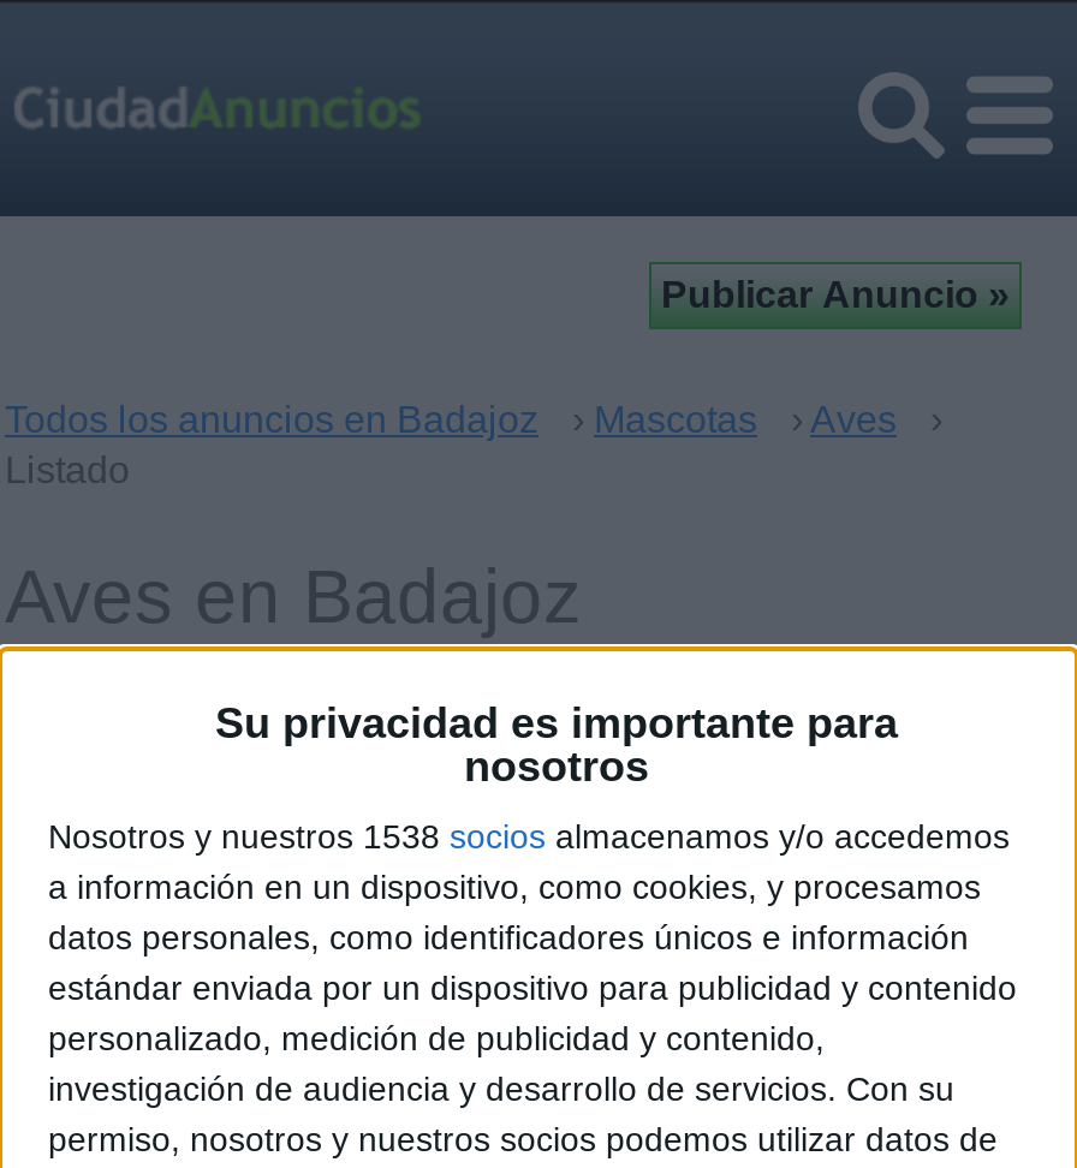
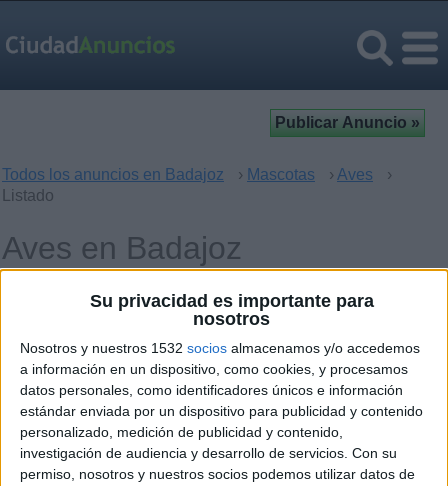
- Nosotros y nuestros 1538 socios almacenamos y/o accedemos
+ Nosotros y nuestros 1532 socios almacenamos y/o accedemos
